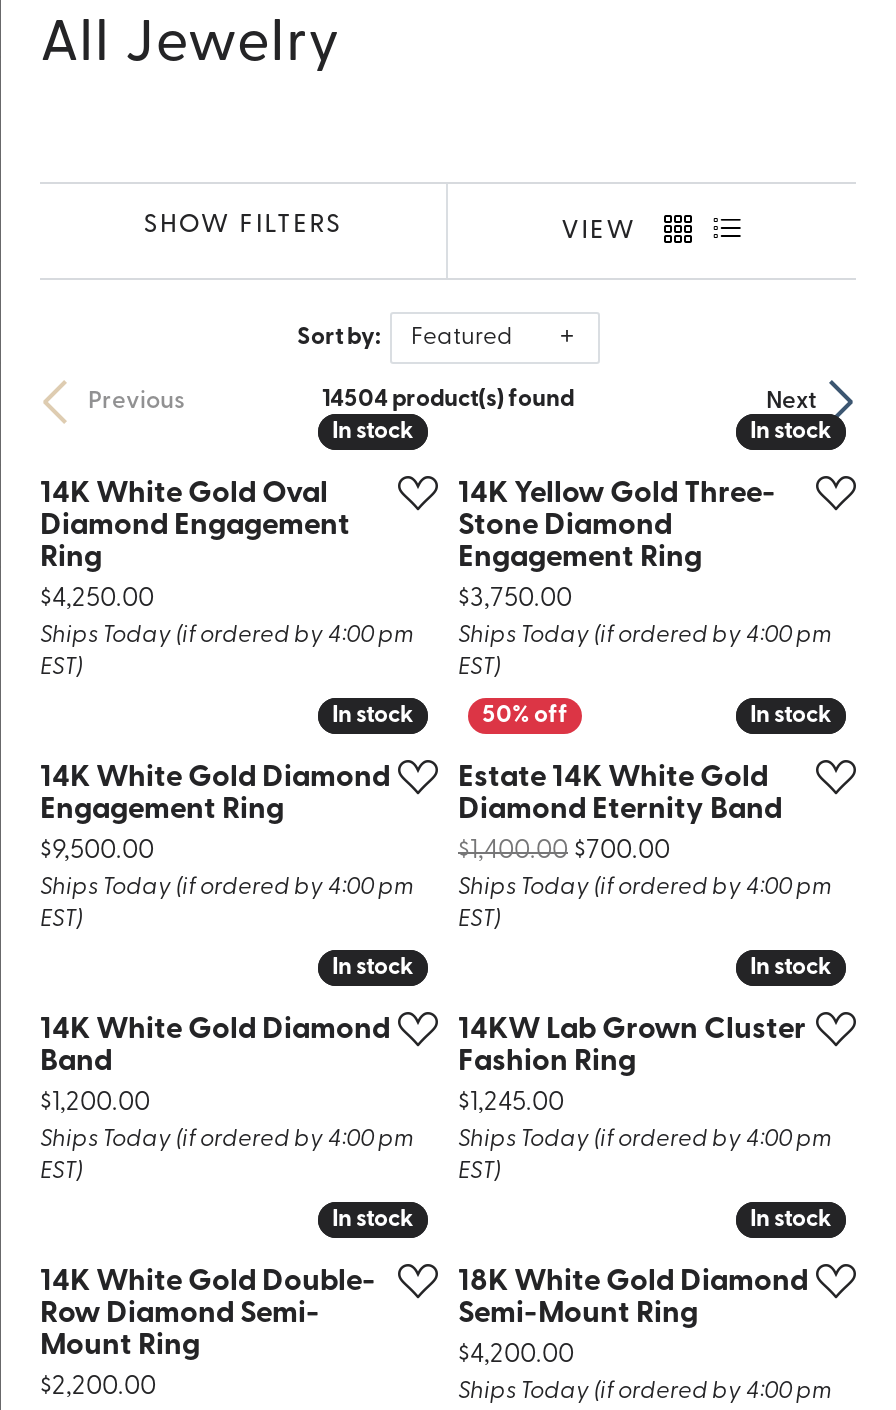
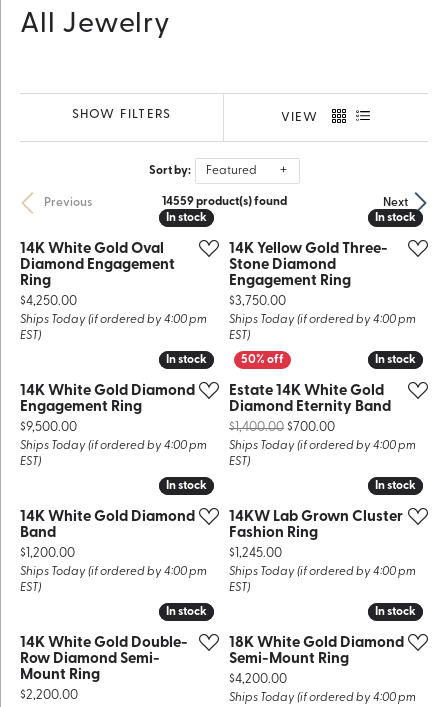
- 14504 product(s) found
+ 14559 product(s) found
